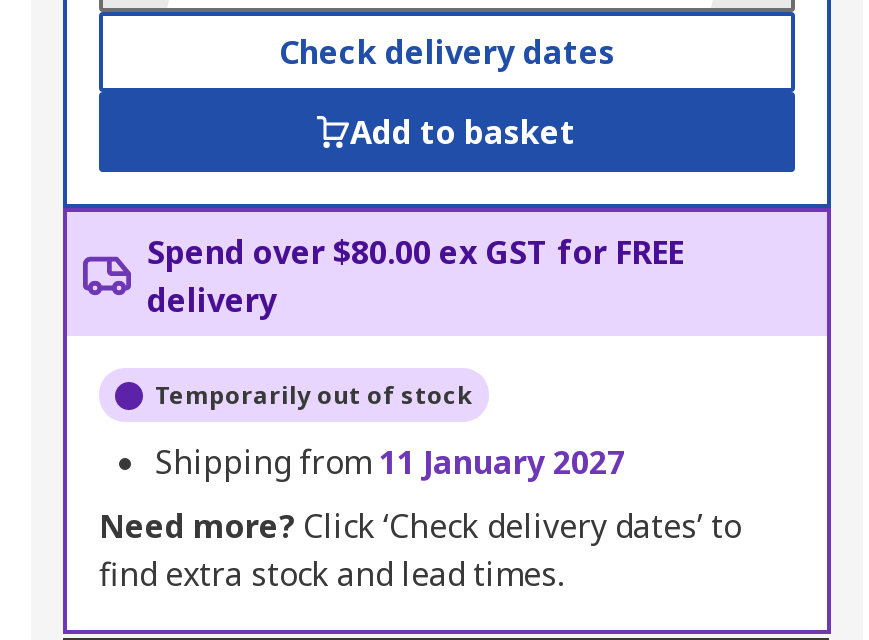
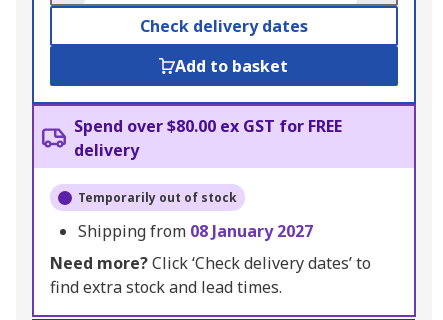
- Shipping from 11 January 2027
+ Shipping from 08 January 2027
